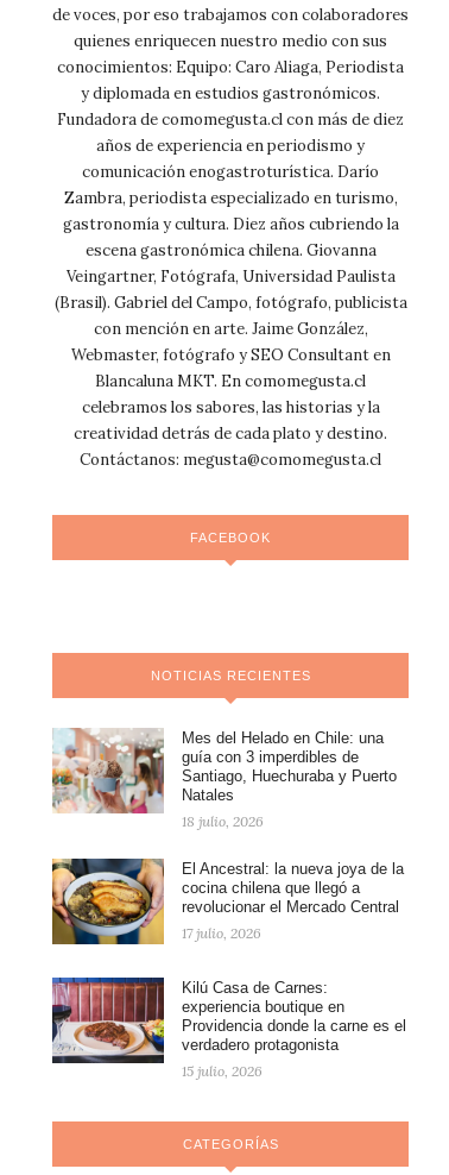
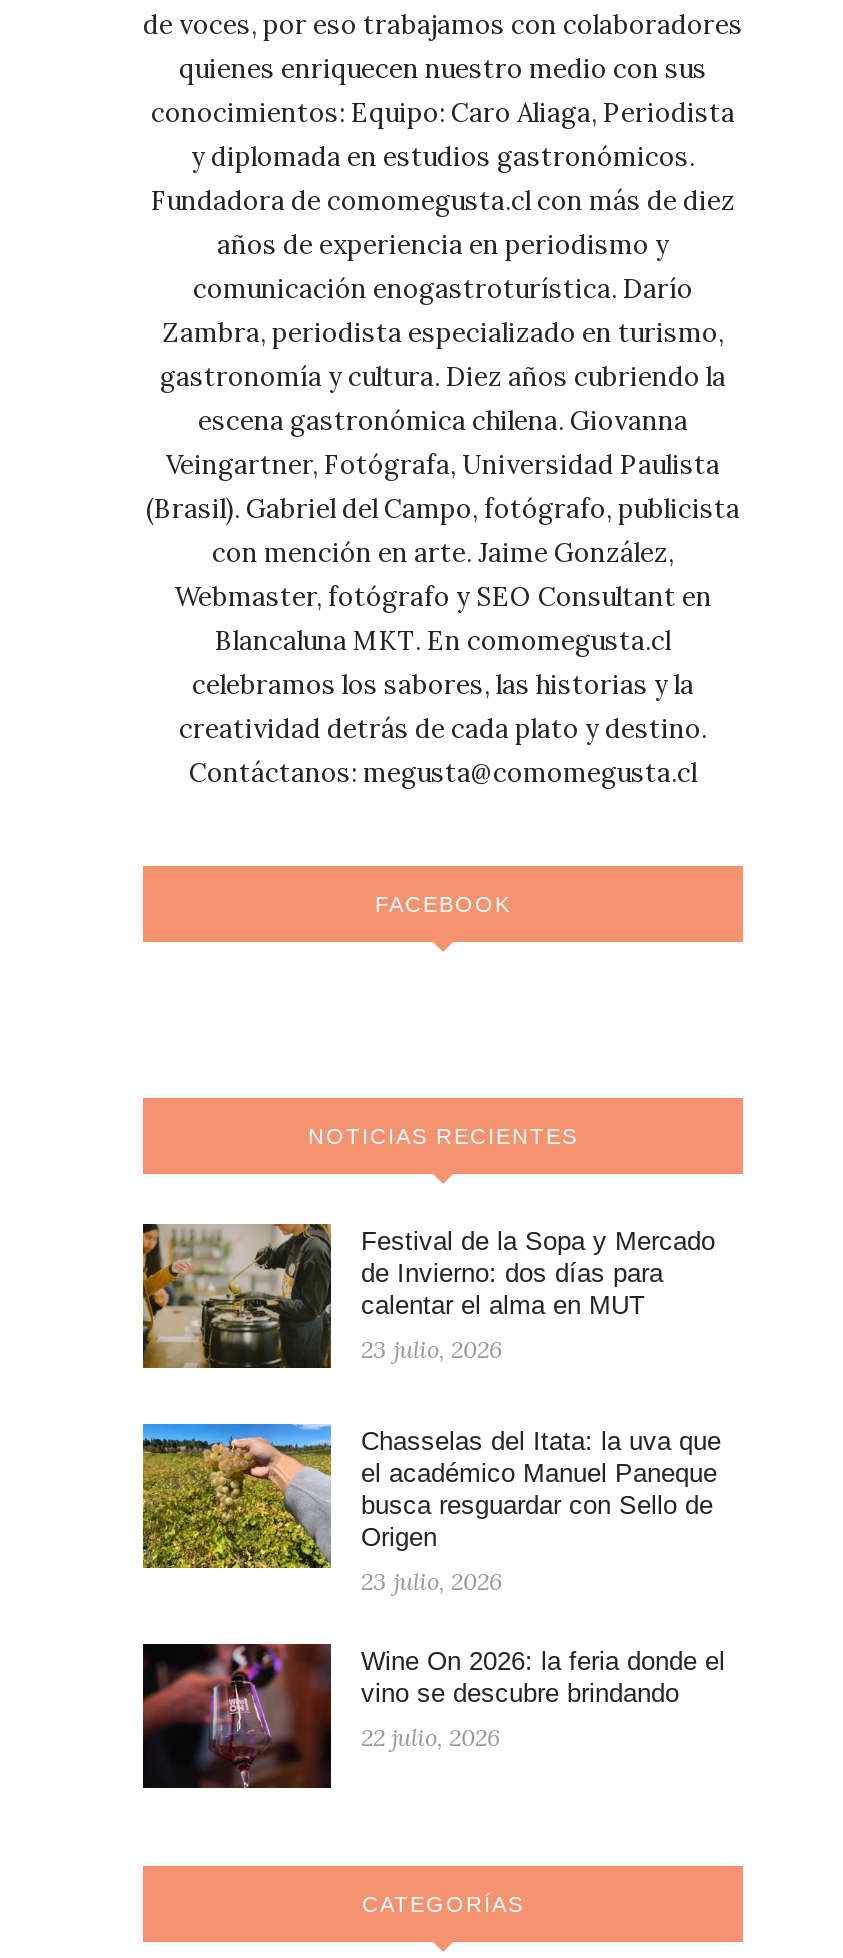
- [image]
- Mes del Helado en Chile: una
- guía con 3 imperdibles de
- Santiago, Huechuraba y Puerto
- Natales
+ [image]
+ Festival de la Sopa y Mercado
+ de Invierno: dos días para
+ calentar el alma en MUT

- 18 julio, 2026
+ 23 julio, 2026

- [image]
- El Ancestral: la nueva joya de la
- cocina chilena que llegó a
- revolucionar el Mercado Central
+ [image]
+ Chasselas del Itata: la uva que
+ el académico Manuel Paneque
+ busca resguardar con Sello de
+ Origen

- 17 julio, 2026
+ 23 julio, 2026

- [image]
- Kilú Casa de Carnes:
- experiencia boutique en
- Providencia donde la carne es el
- verdadero protagonista
+ [image]
+ Wine On 2026: la feria donde el
+ vino se descubre brindando

- 15 julio, 2026
+ 22 julio, 2026
